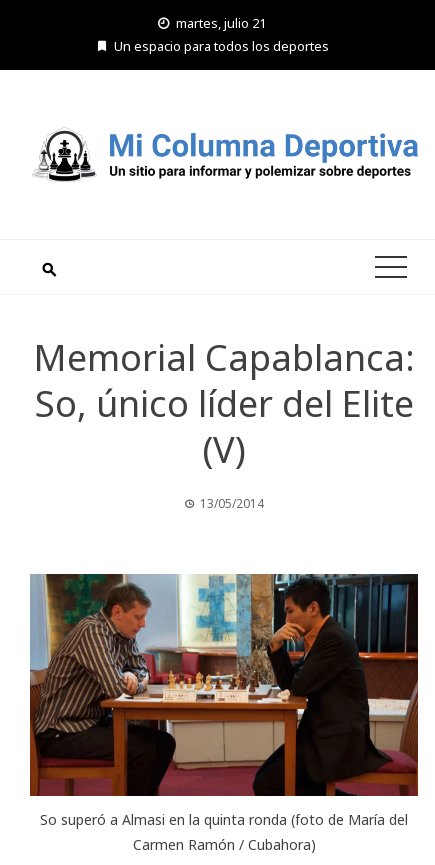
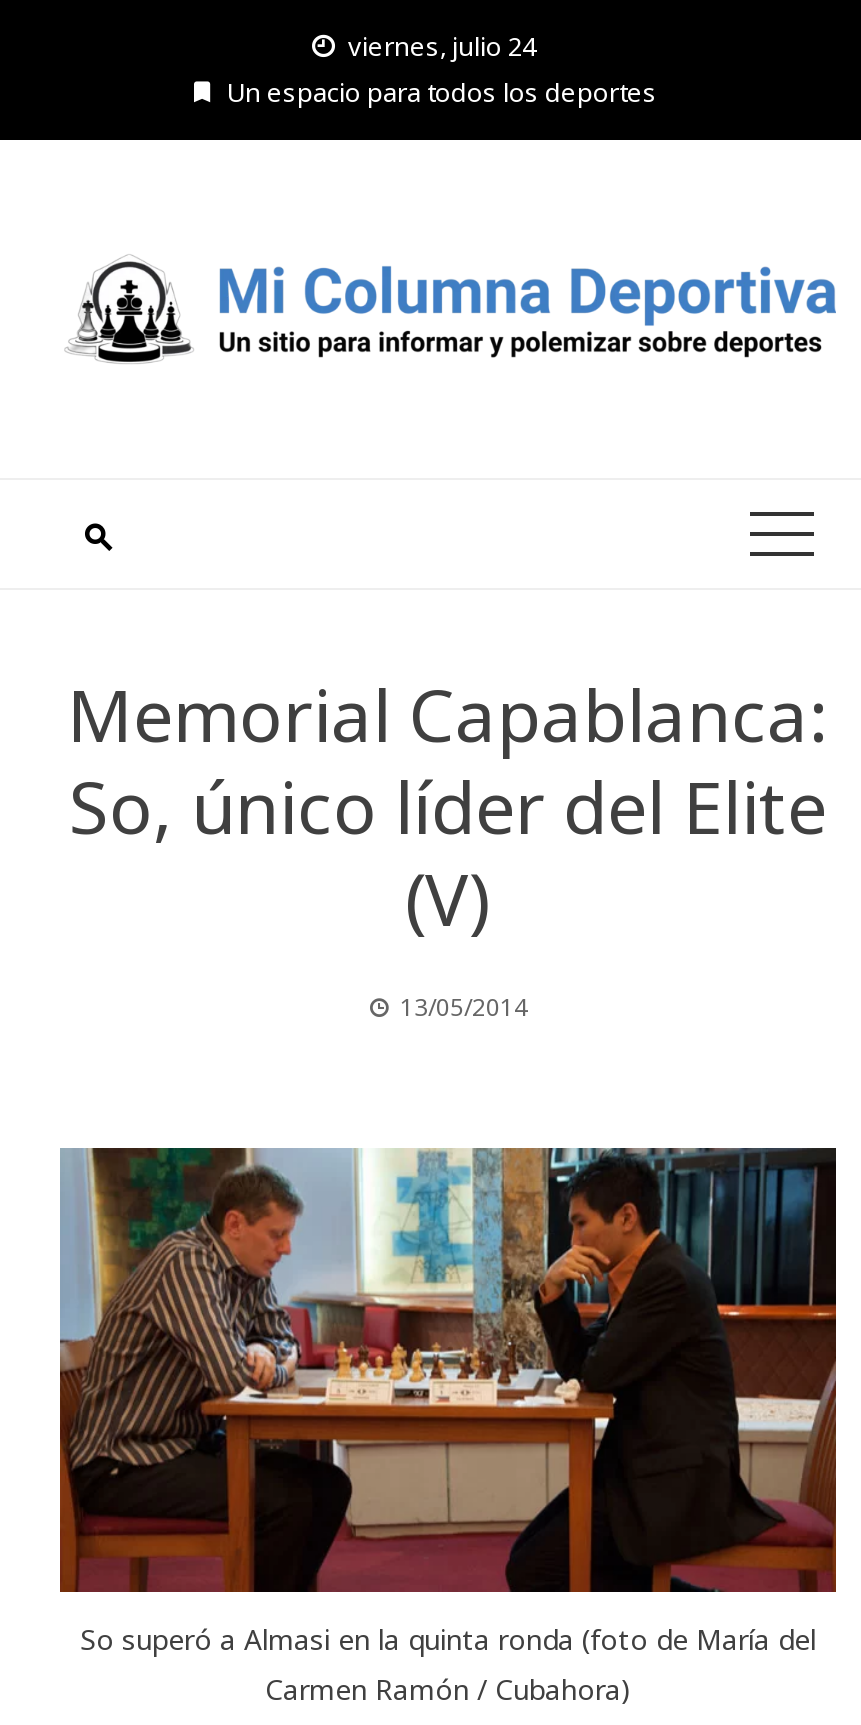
- martes, julio 21
+ viernes, julio 24
